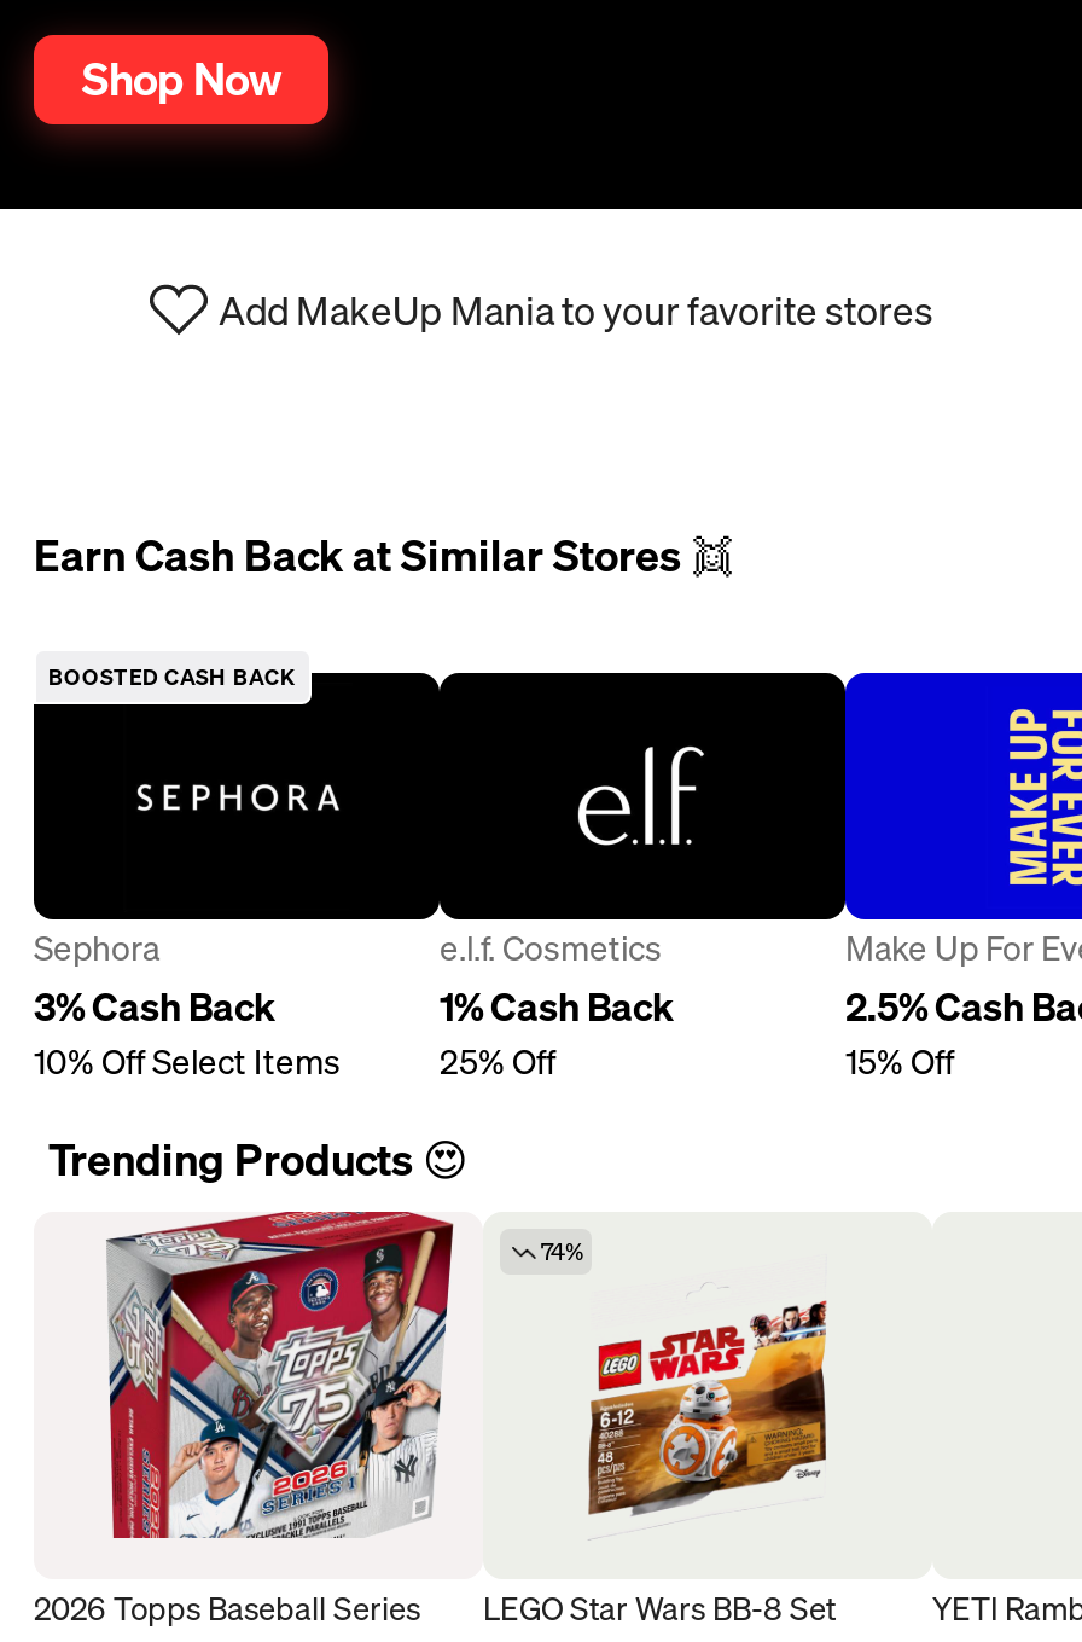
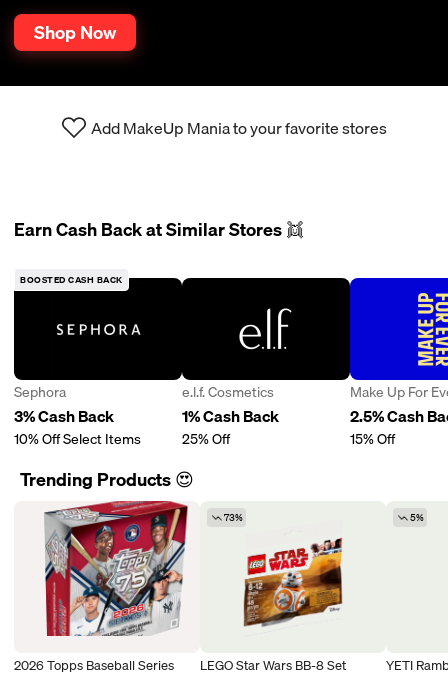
+ 5%

- 74%
+ 73%
